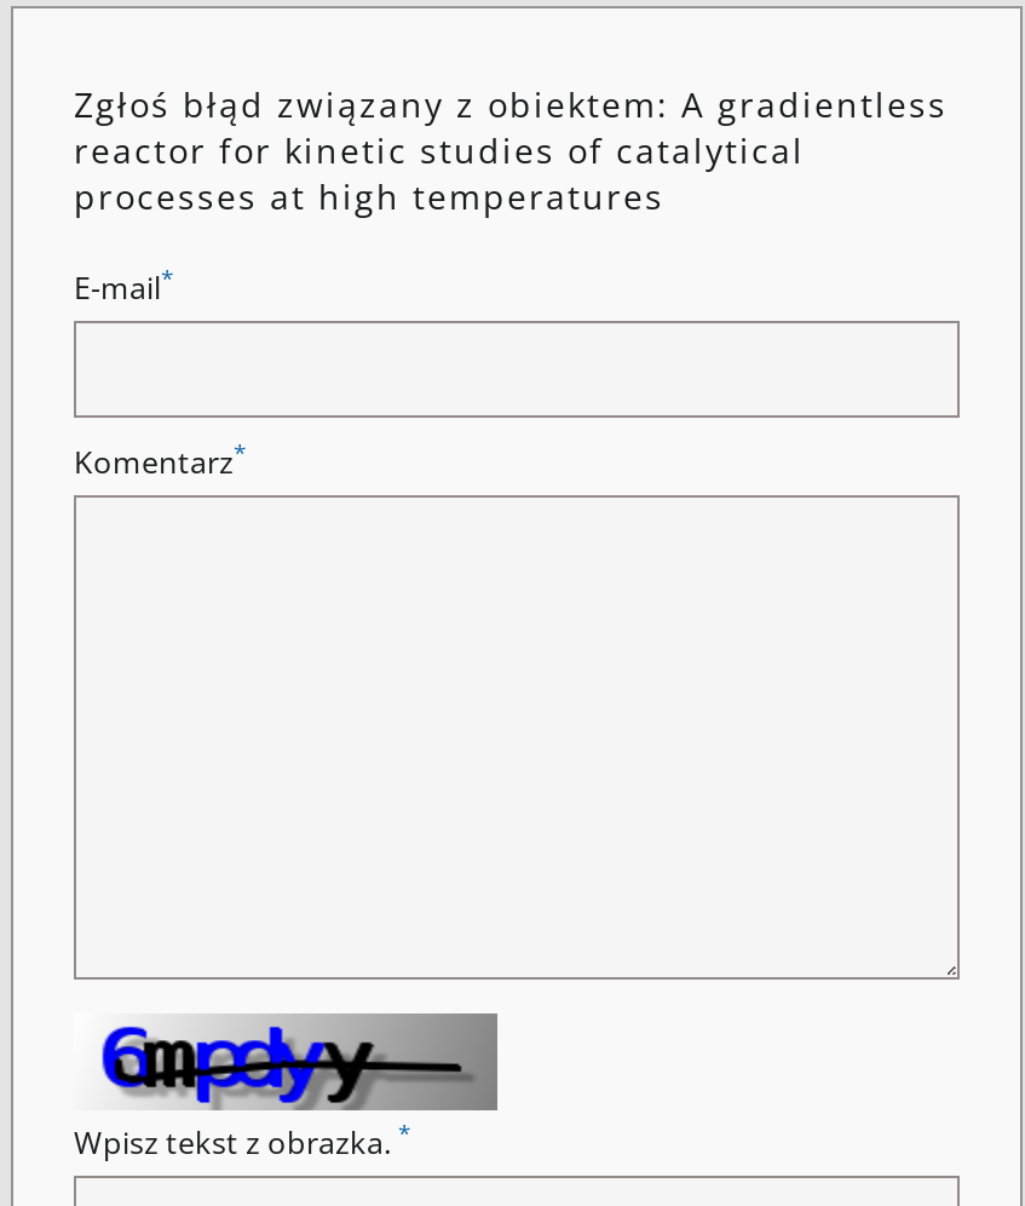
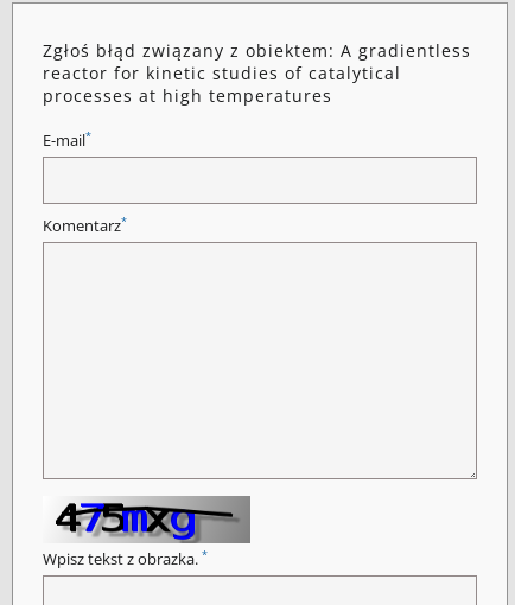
- [image]
+ [image]
